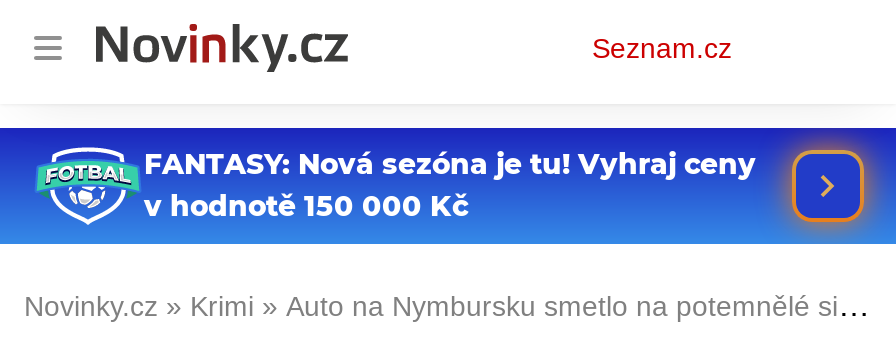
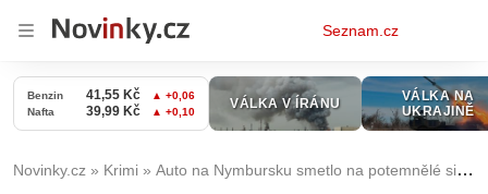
- [image]
+ [image]
